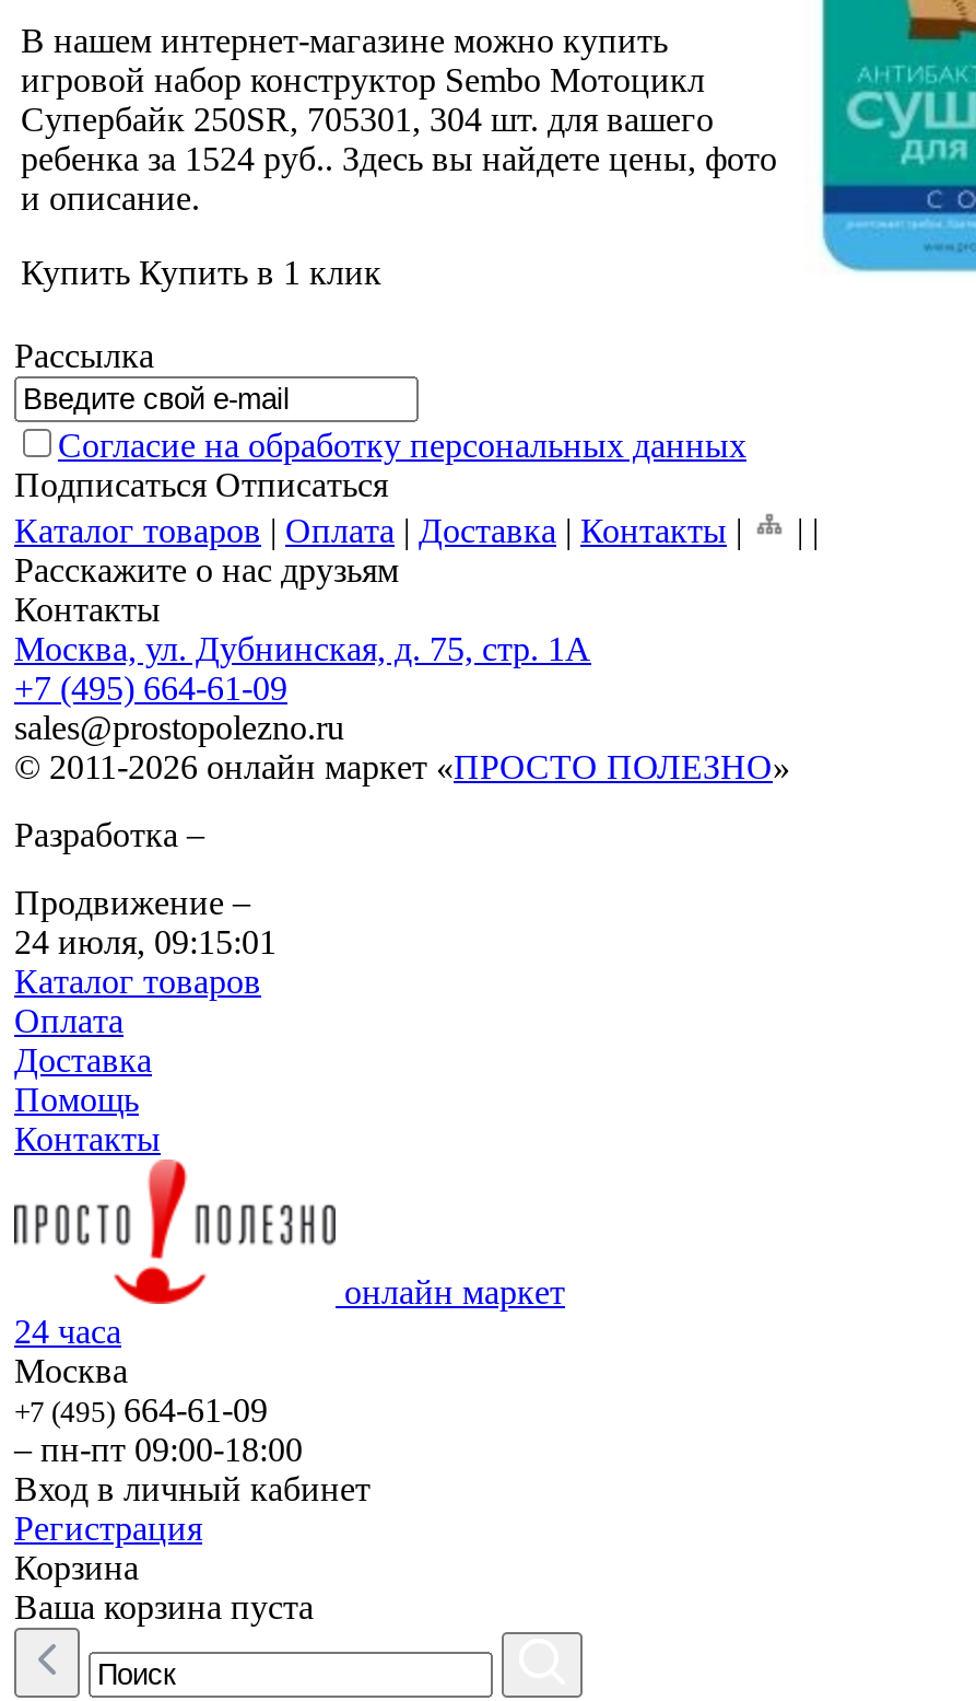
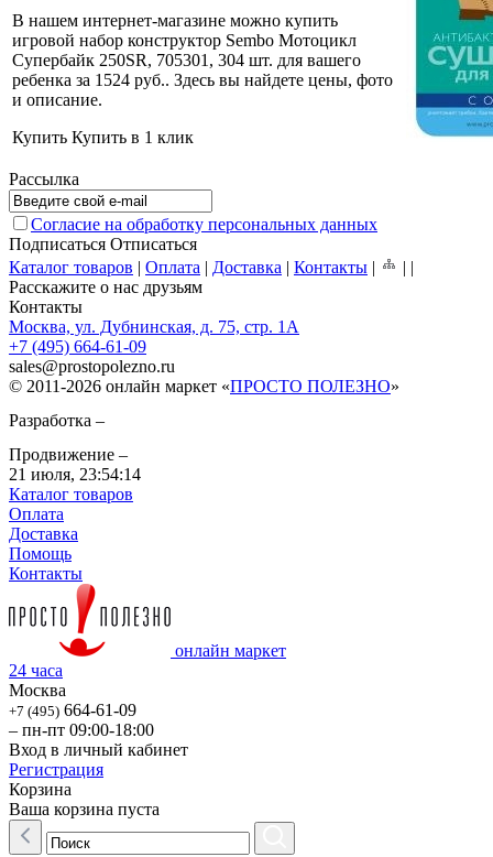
- 24 июля, 09:15:01
+ 21 июля, 23:54:14
